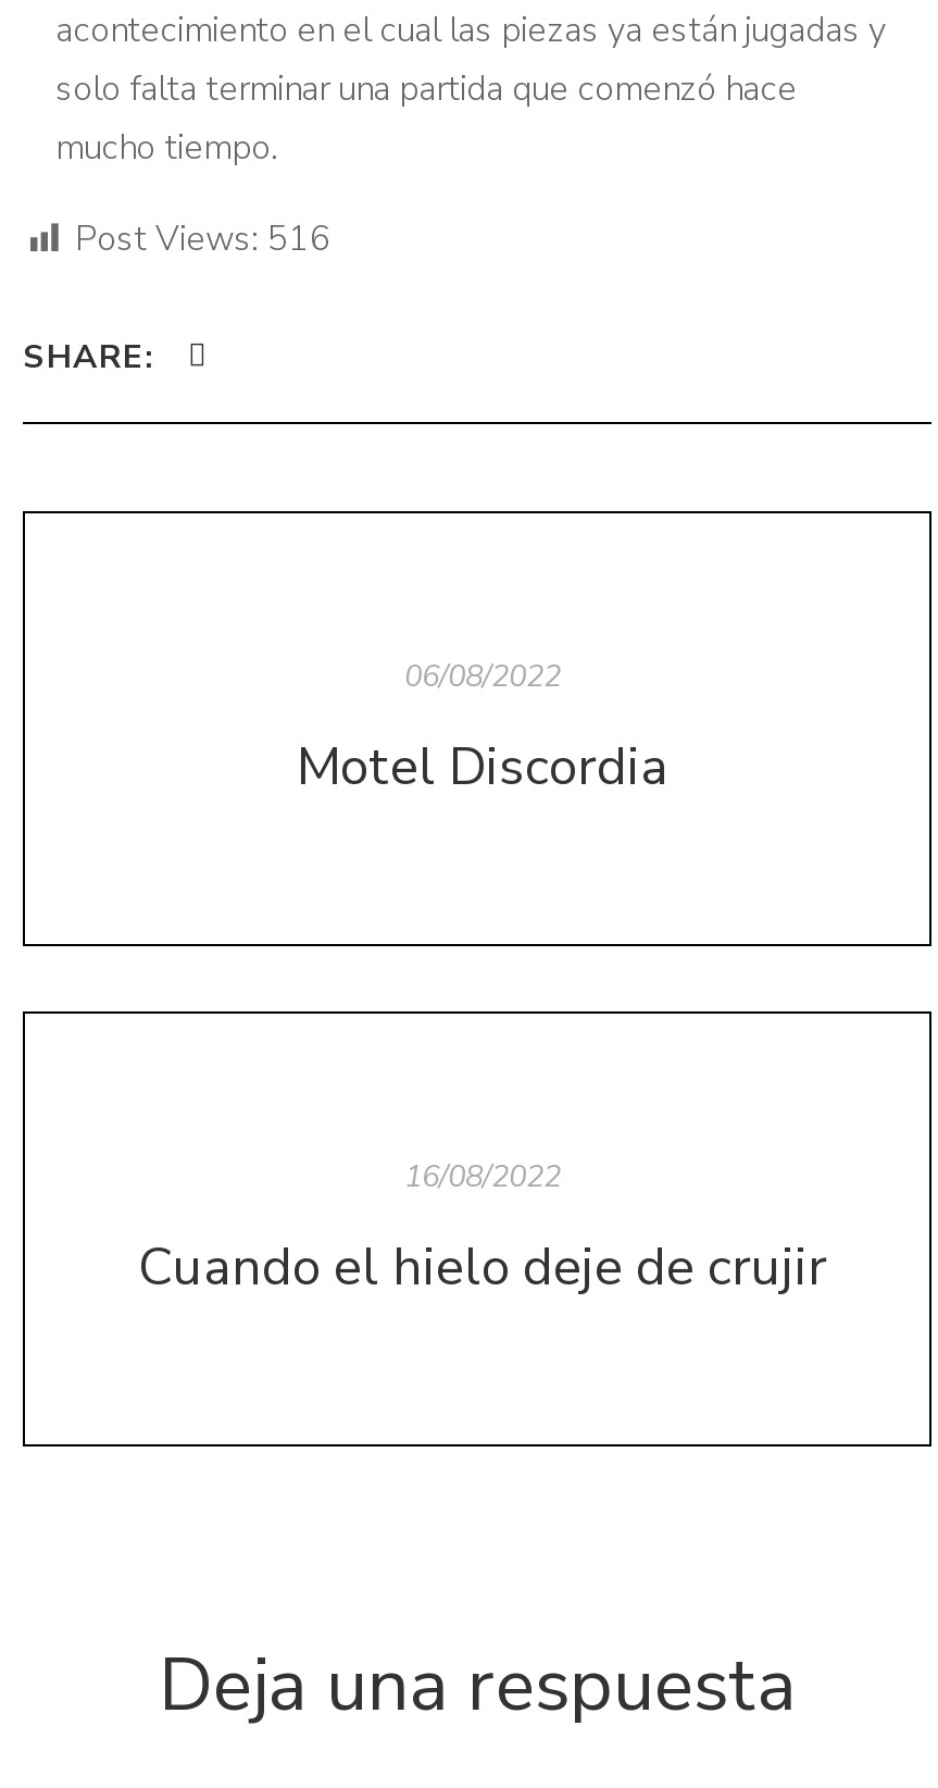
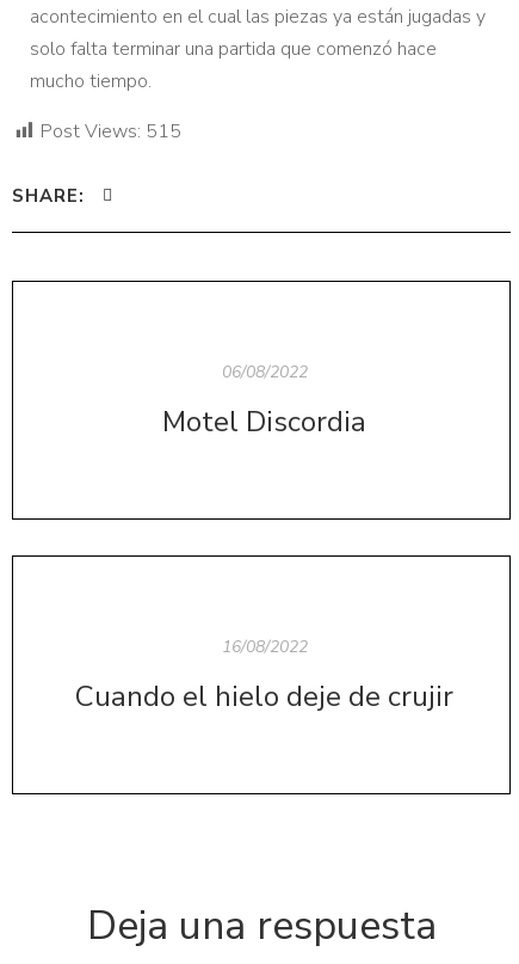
- Post Views: 516
+ Post Views: 515
